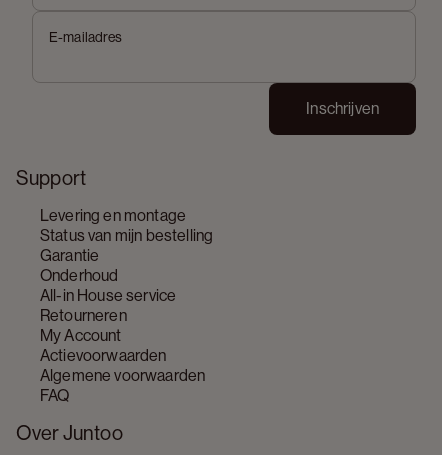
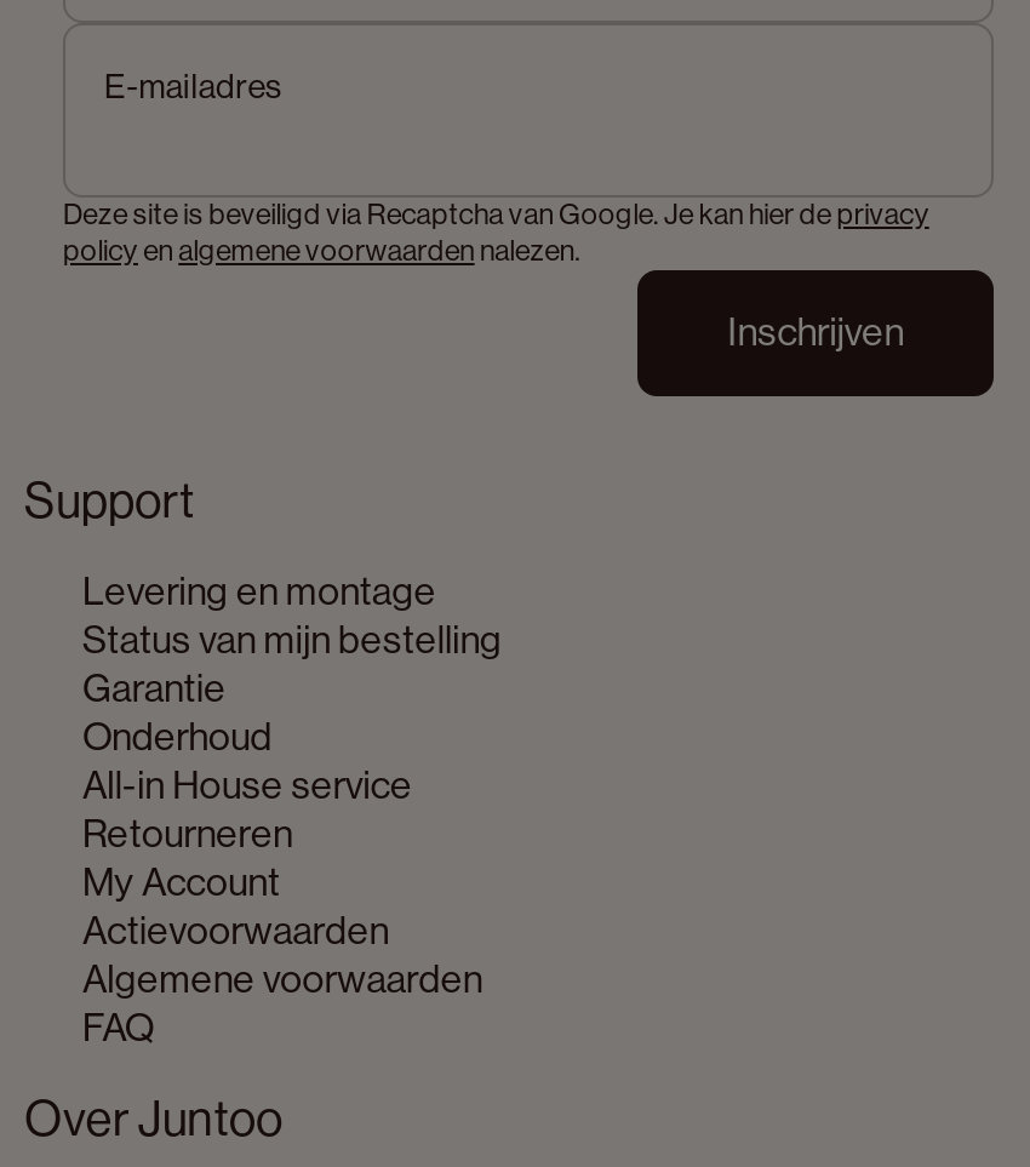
+ Deze site is beveiligd via Recaptcha van Google. Je kan hier de privacy
+ policy en algemene voorwaarden nalezen.
